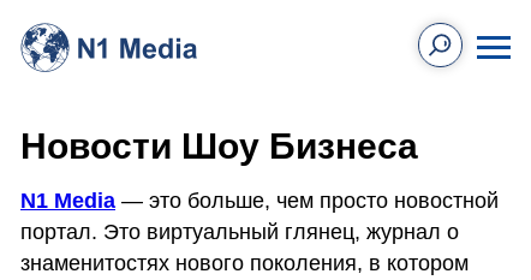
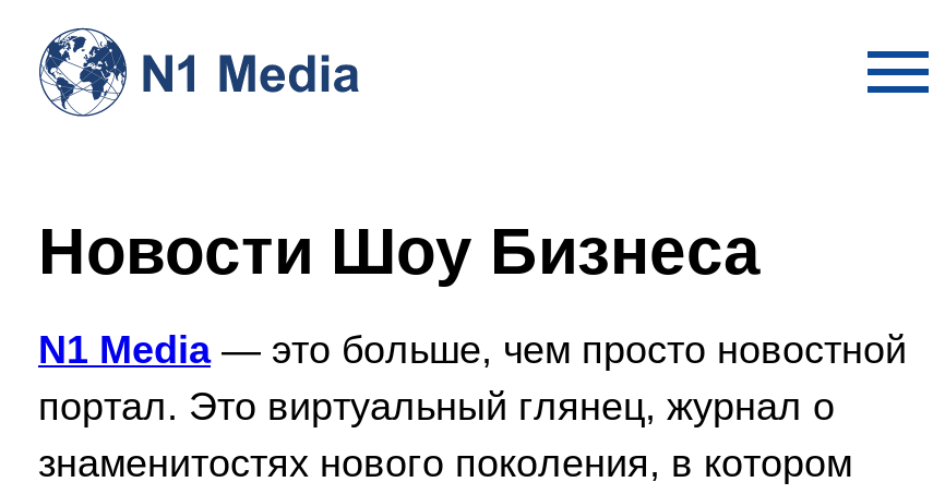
- [image]
